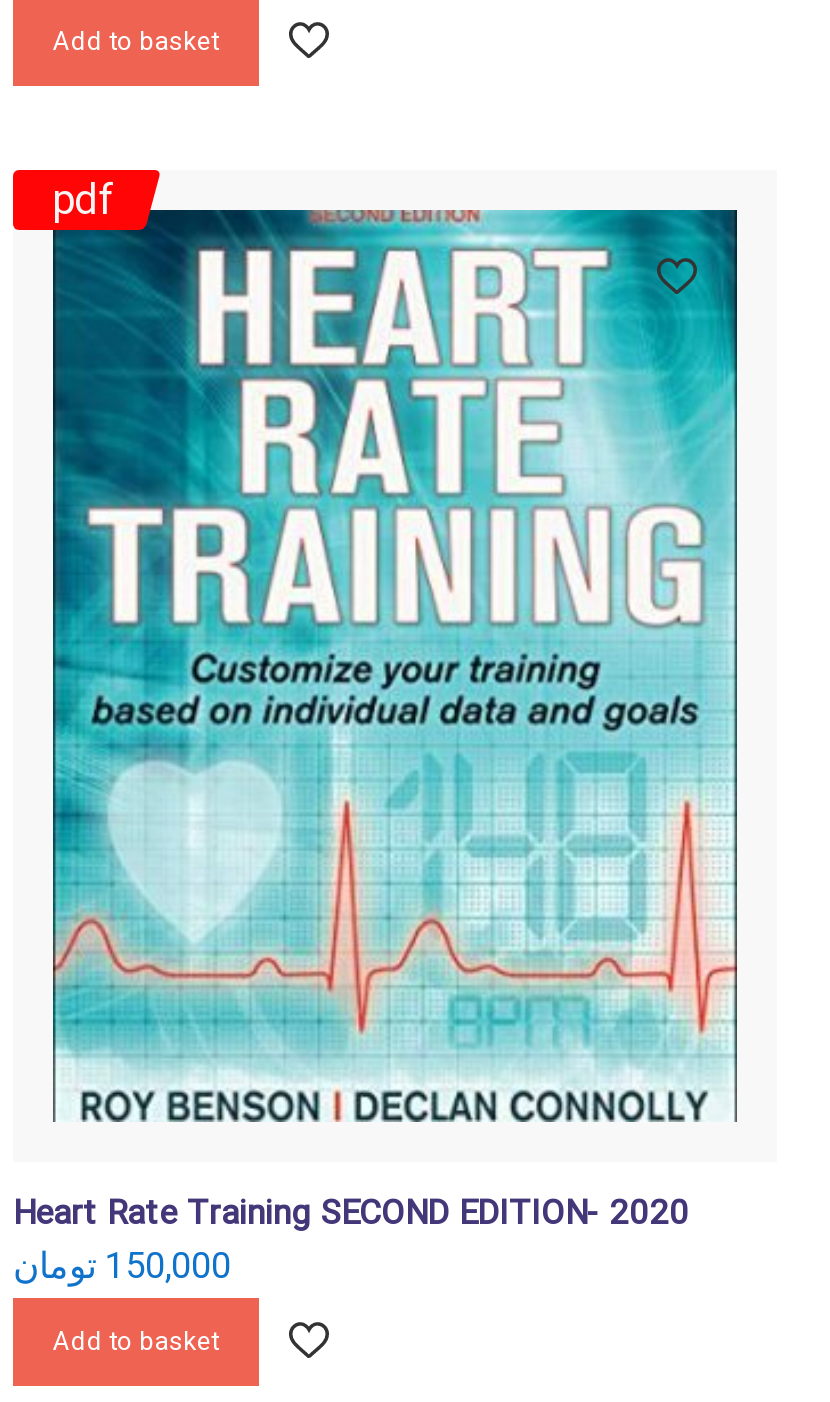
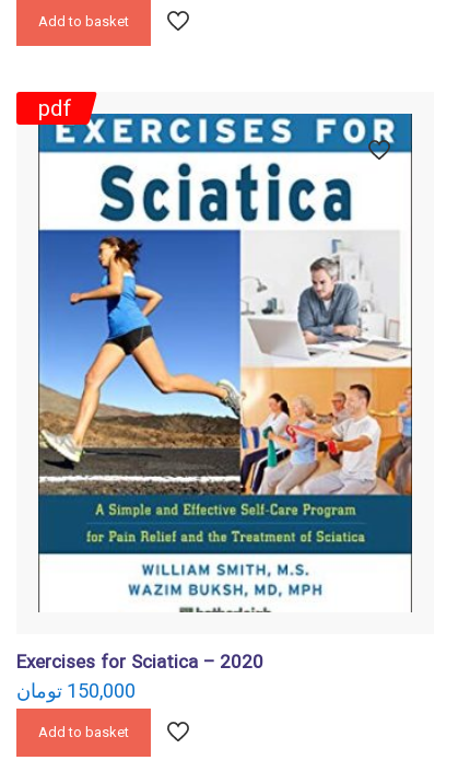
- [image]
- Heart Rate Training SECOND EDITION- 2020
+ [image]
+ Exercises for Sciatica – 2020
